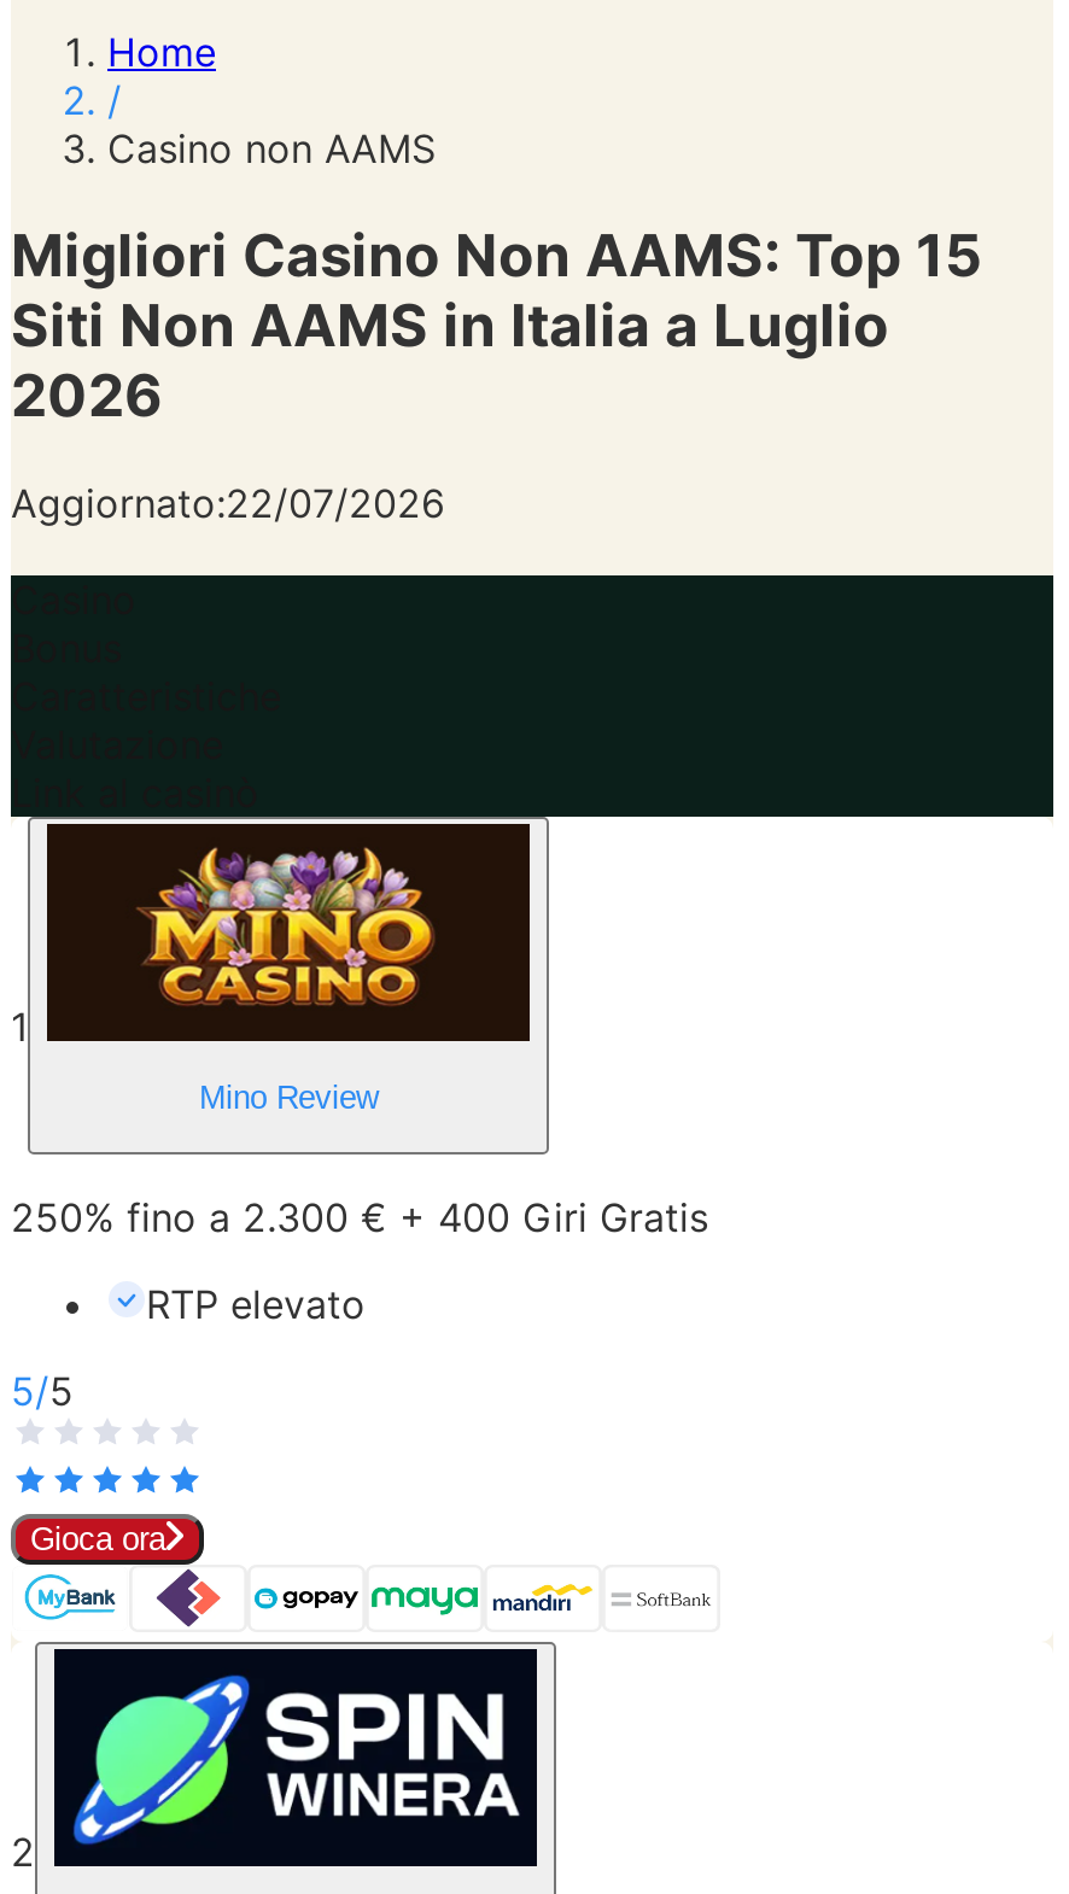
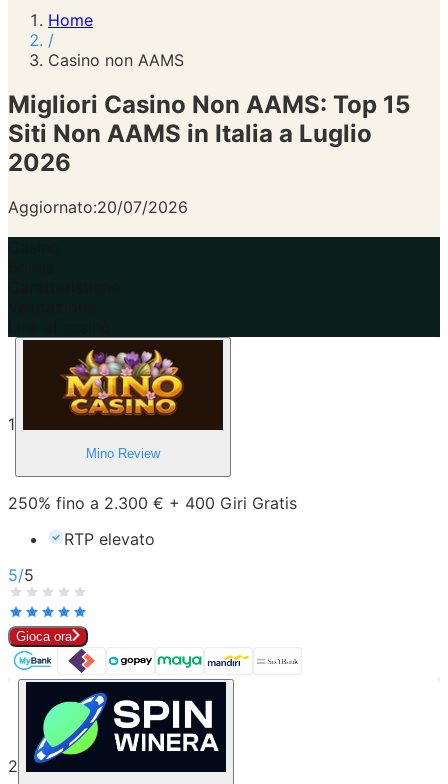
- Aggiornato:22/07/2026
+ Aggiornato:20/07/2026
